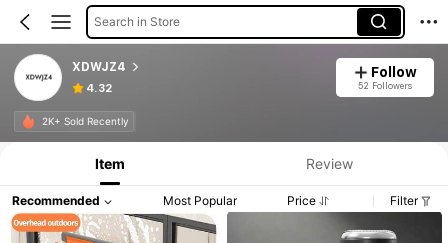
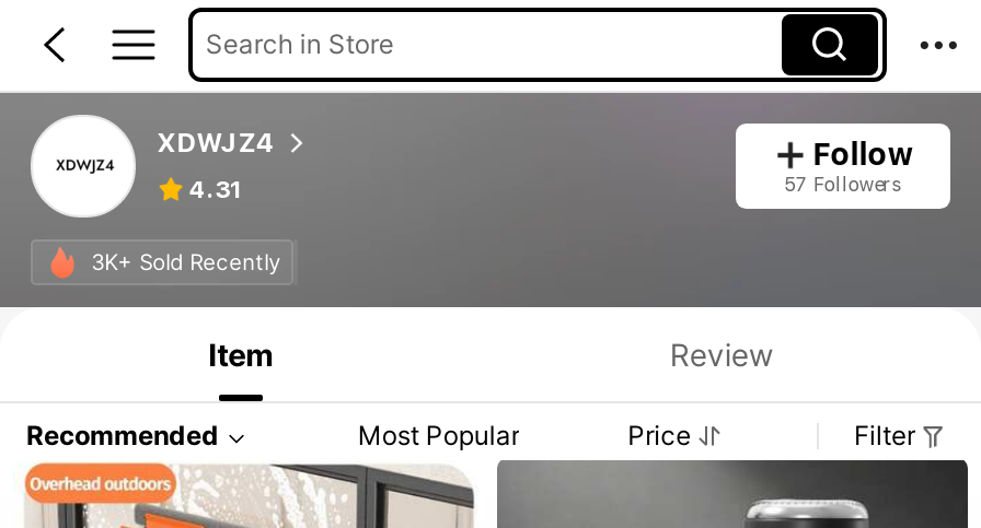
- 4.32
+ 4.31

- 52 Followers
+ 57 Followers

- 2K+ Sold Recently
+ 3K+ Sold Recently
